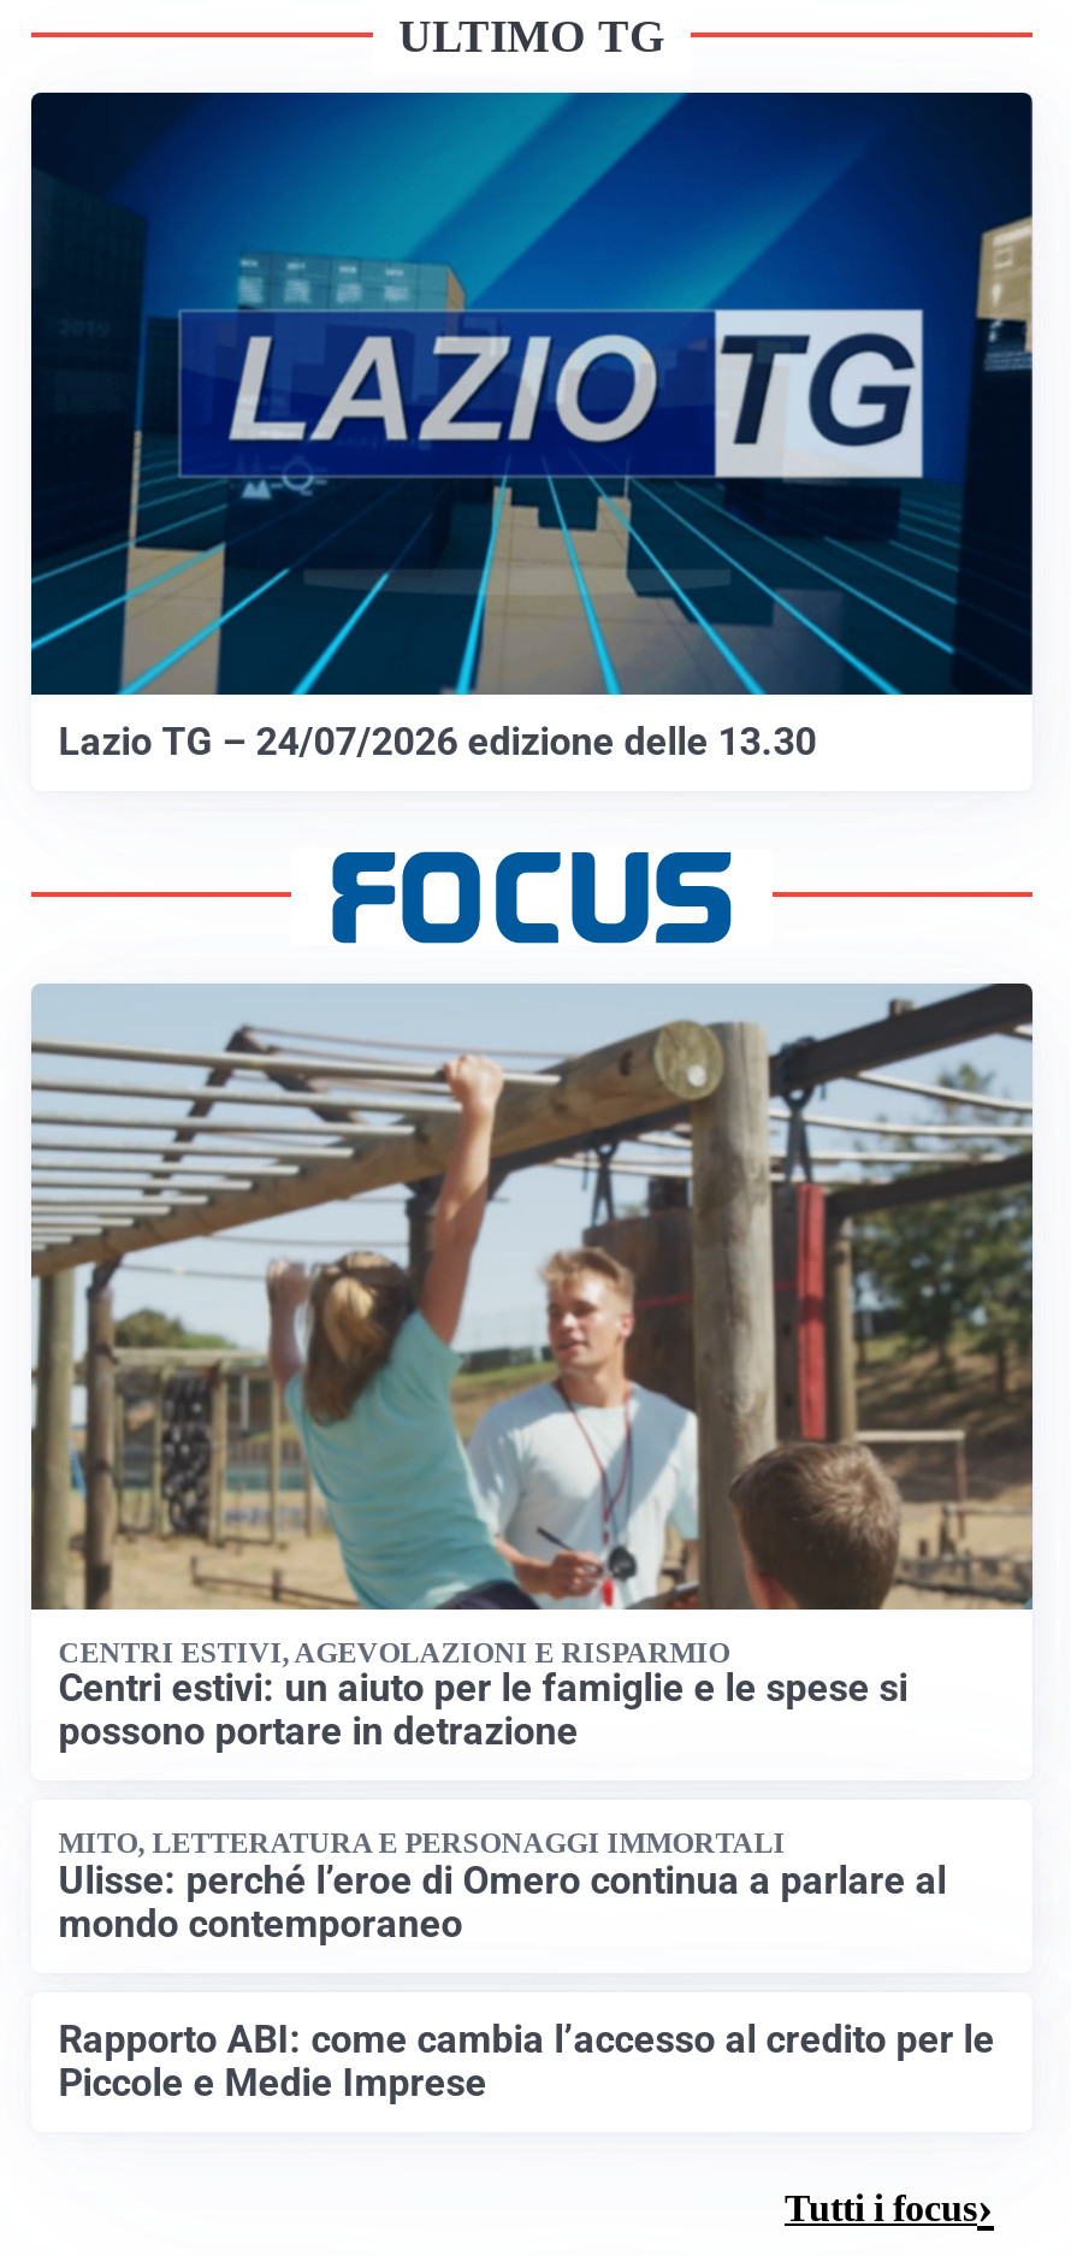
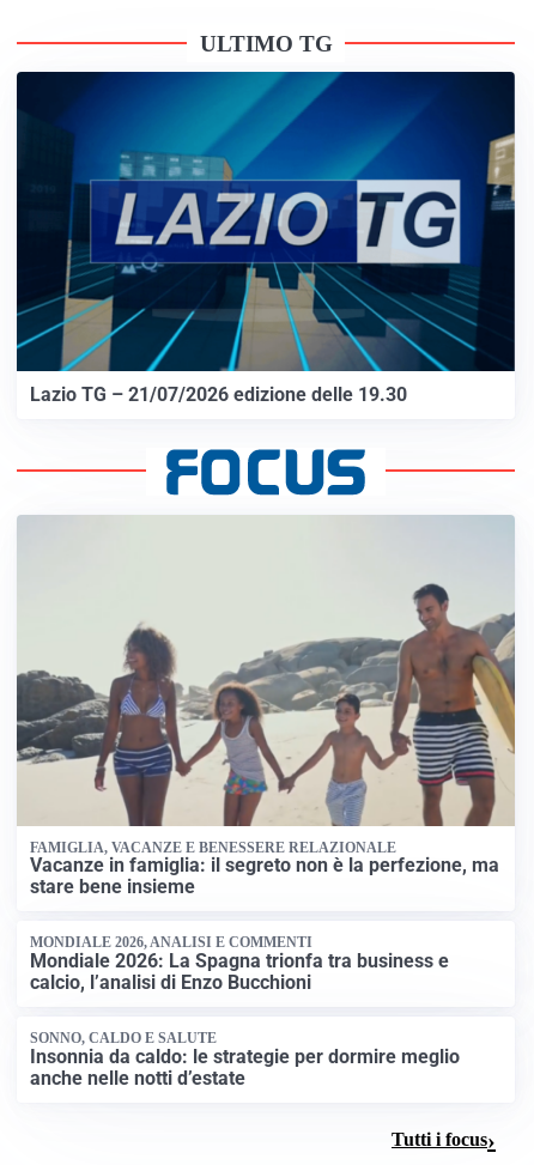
- Lazio TG – 24/07/2026 edizione delle 13.30
+ Lazio TG – 21/07/2026 edizione delle 19.30

- [image]
- CENTRI ESTIVI, AGEVOLAZIONI E RISPARMIO
- Centri estivi: un aiuto per le famiglie e le spese si
- possono portare in detrazione
+ [image]
+ FAMIGLIA, VACANZE E BENESSERE RELAZIONALE
+ Vacanze in famiglia: il segreto non è la perfezione, ma
+ stare bene insieme

- MITO, LETTERATURA E PERSONAGGI IMMORTALI
- Ulisse: perché l’eroe di Omero continua a parlare al
- mondo contemporaneo
+ MONDIALE 2026, ANALISI E COMMENTI
+ Mondiale 2026: La Spagna trionfa tra business e
+ calcio, l’analisi di Enzo Bucchioni

- Rapporto ABI: come cambia l’accesso al credito per le
- Piccole e Medie Imprese
+ SONNO, CALDO E SALUTE
+ Insonnia da caldo: le strategie per dormire meglio
+ anche nelle notti d’estate
